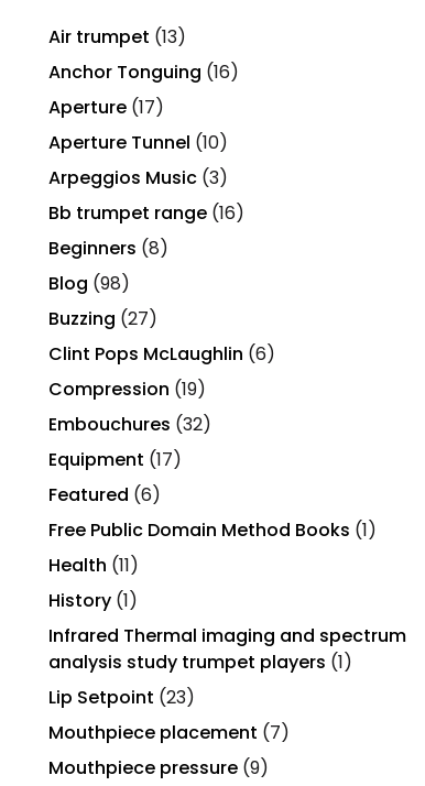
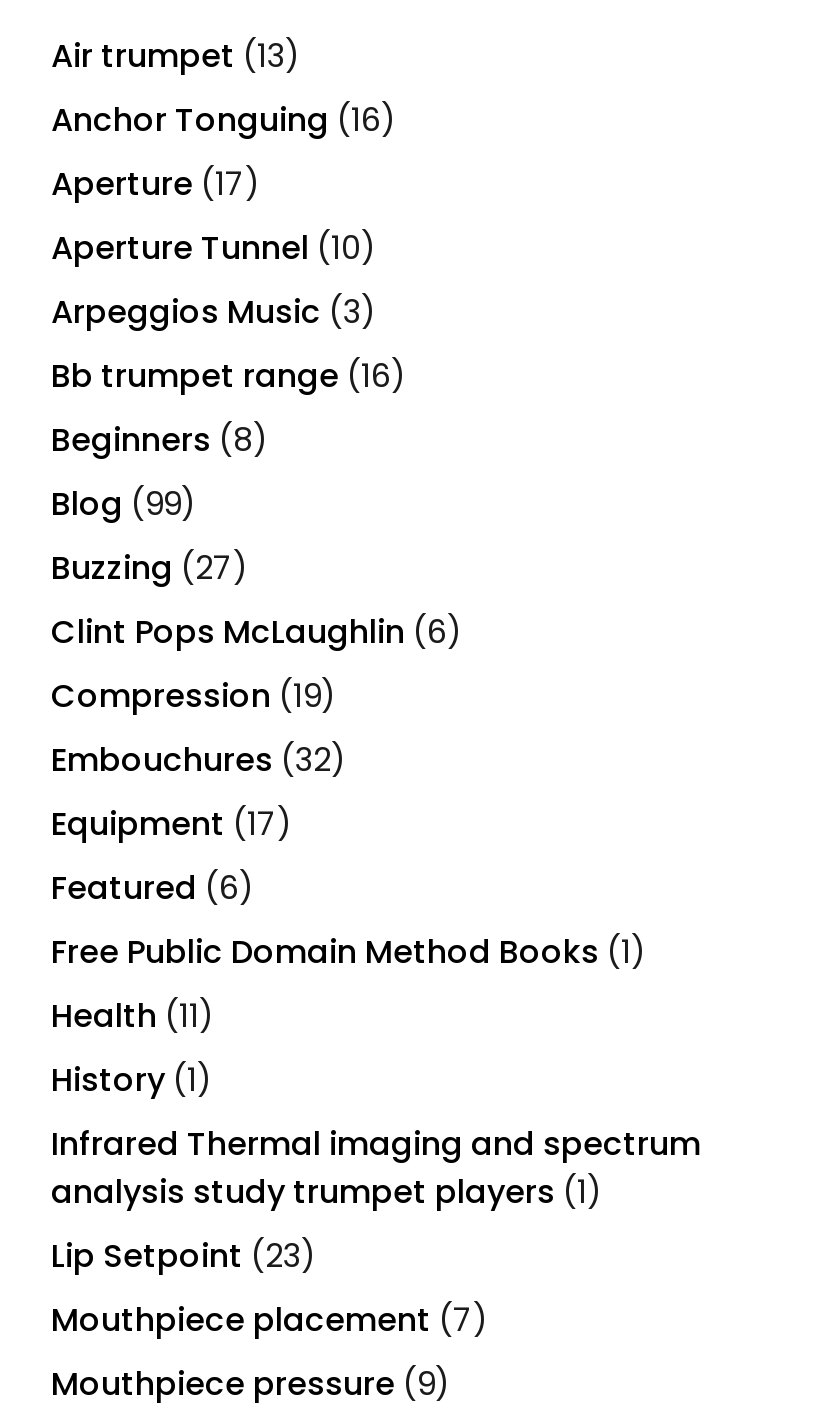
- Blog (98)
+ Blog (99)
